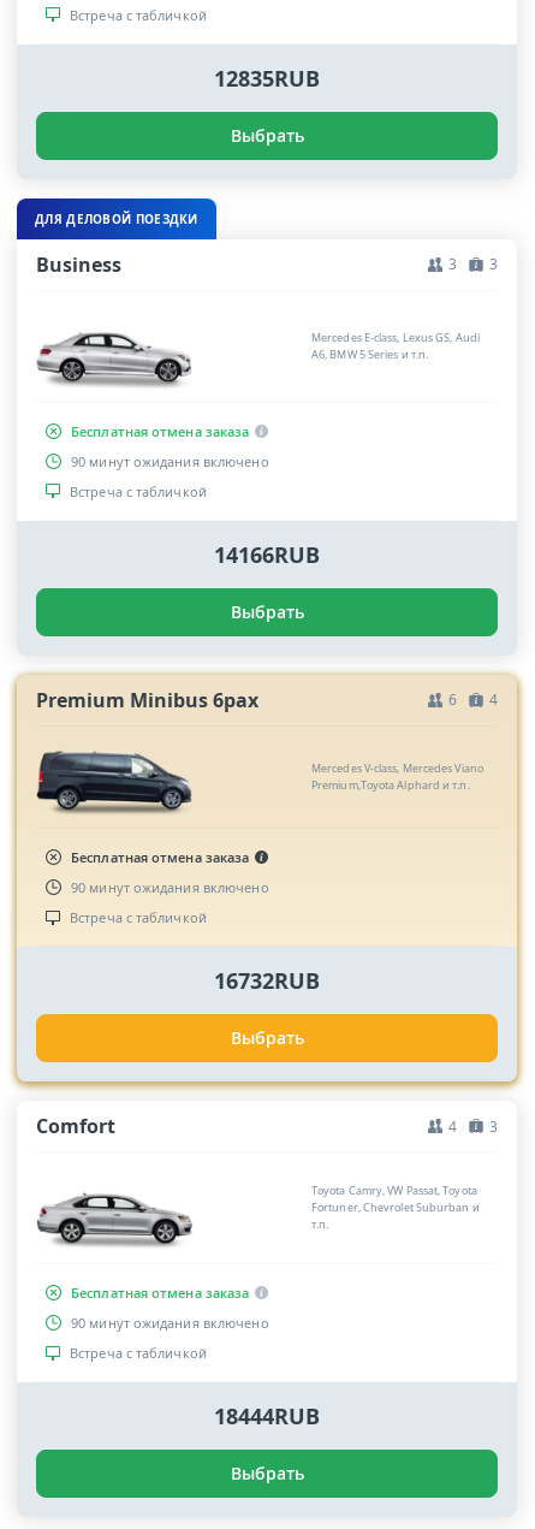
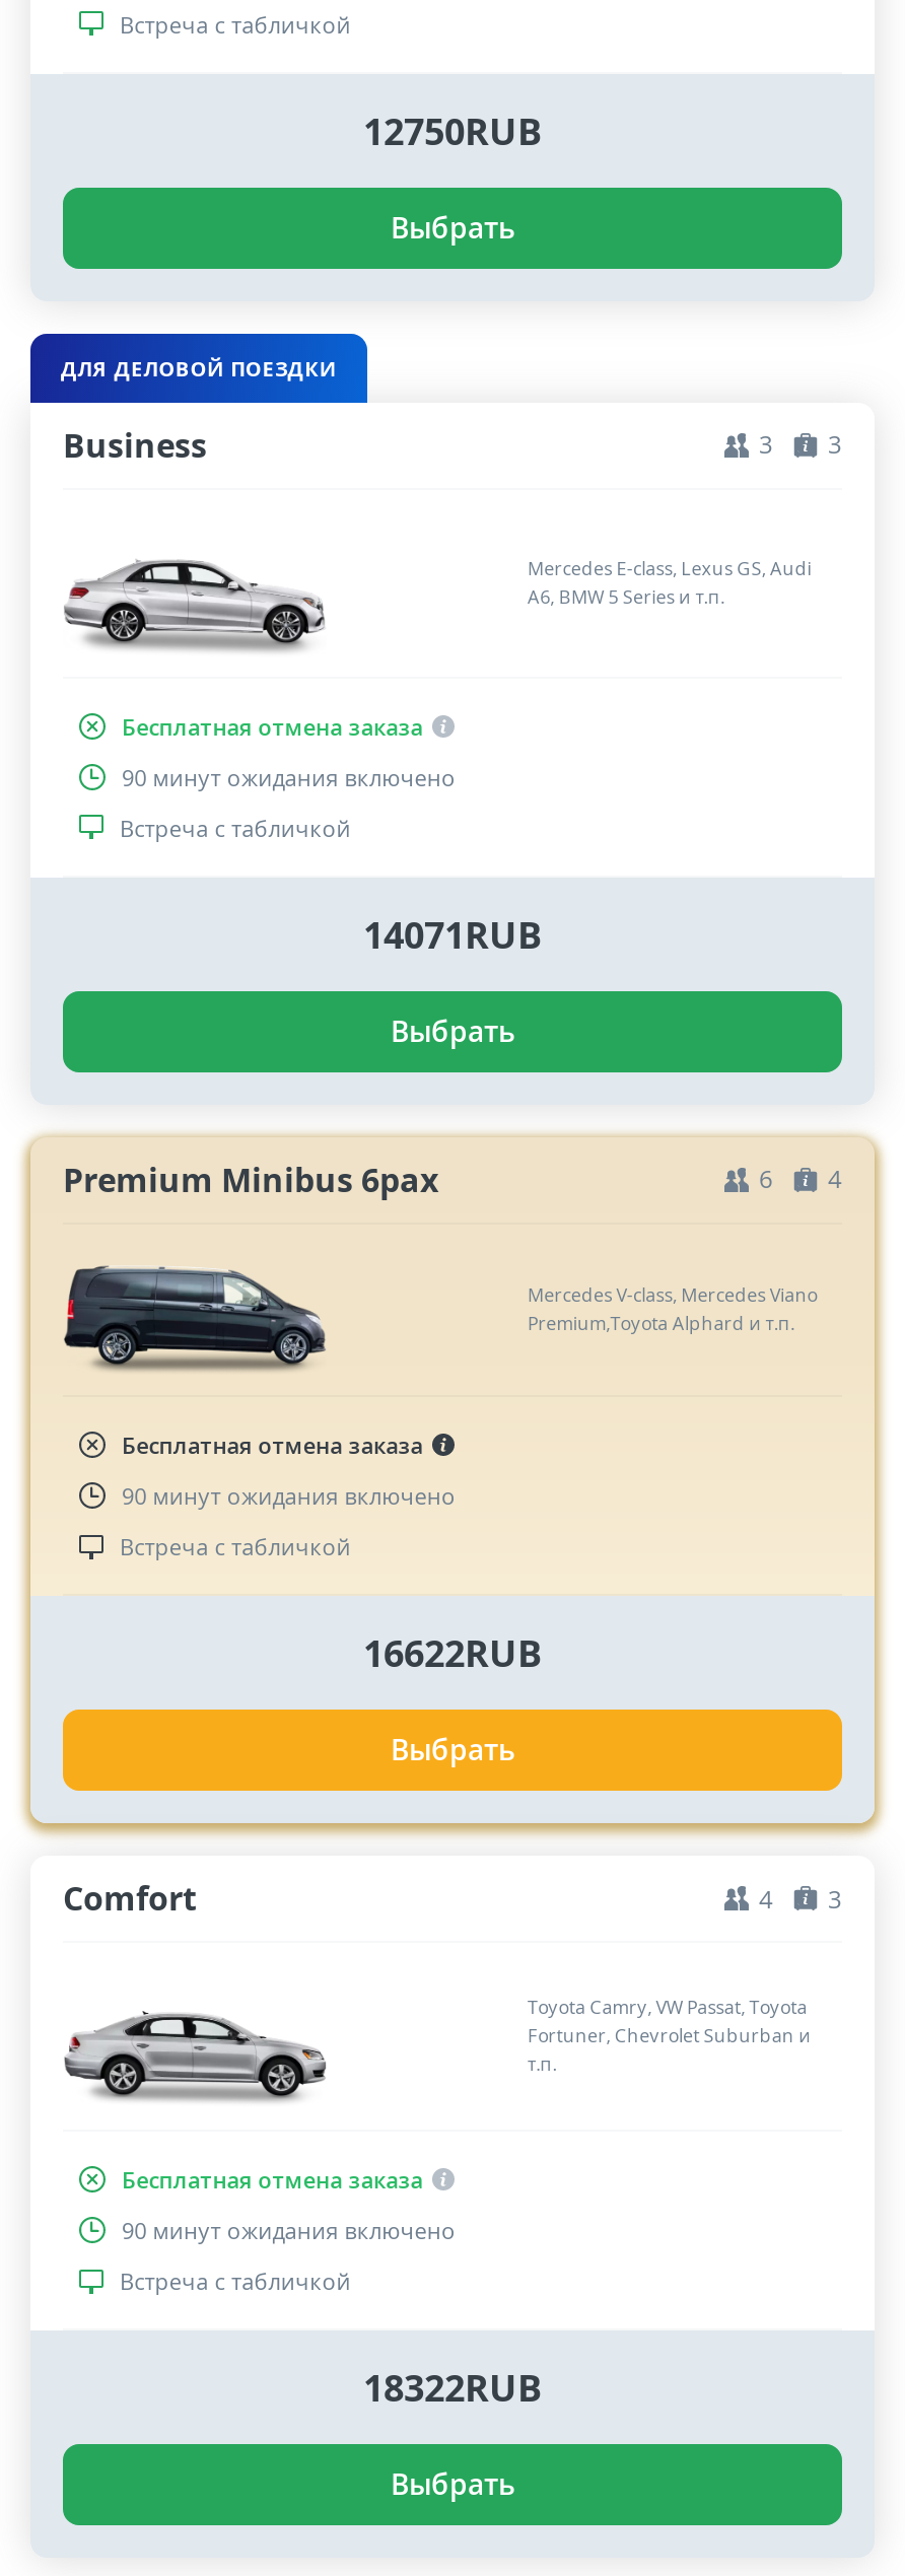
- 12835RUB
+ 12750RUB

- 14166RUB
+ 14071RUB

- 16732RUB
+ 16622RUB

- 18444RUB
+ 18322RUB
